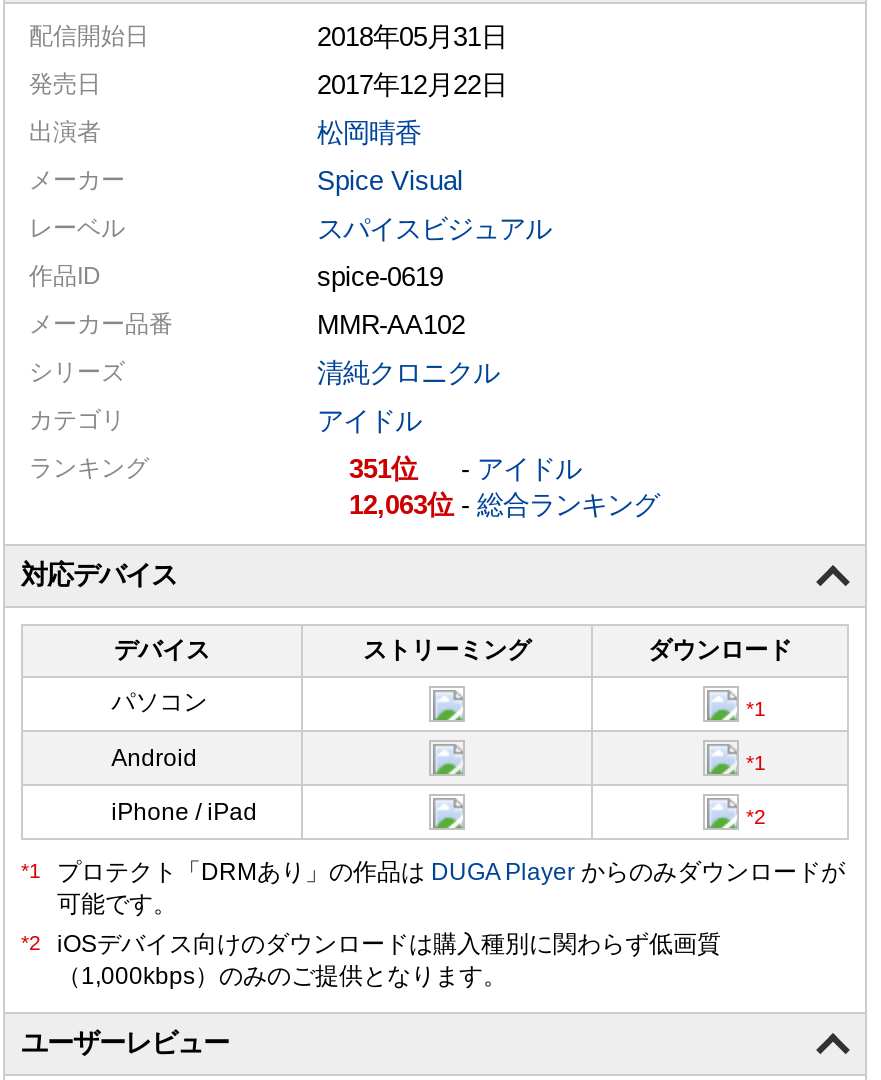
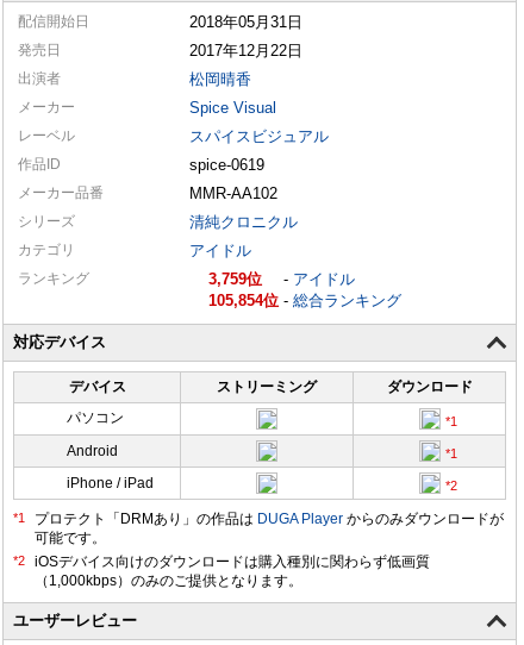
- 351
+ 3,759

- 12,063 -総合ランキング
+ 105,854 -総合ランキング
